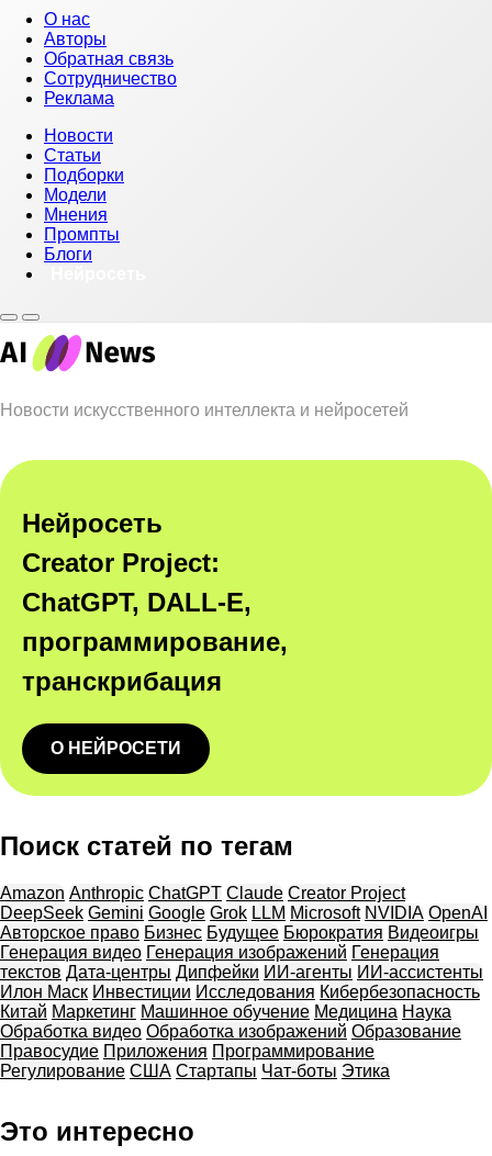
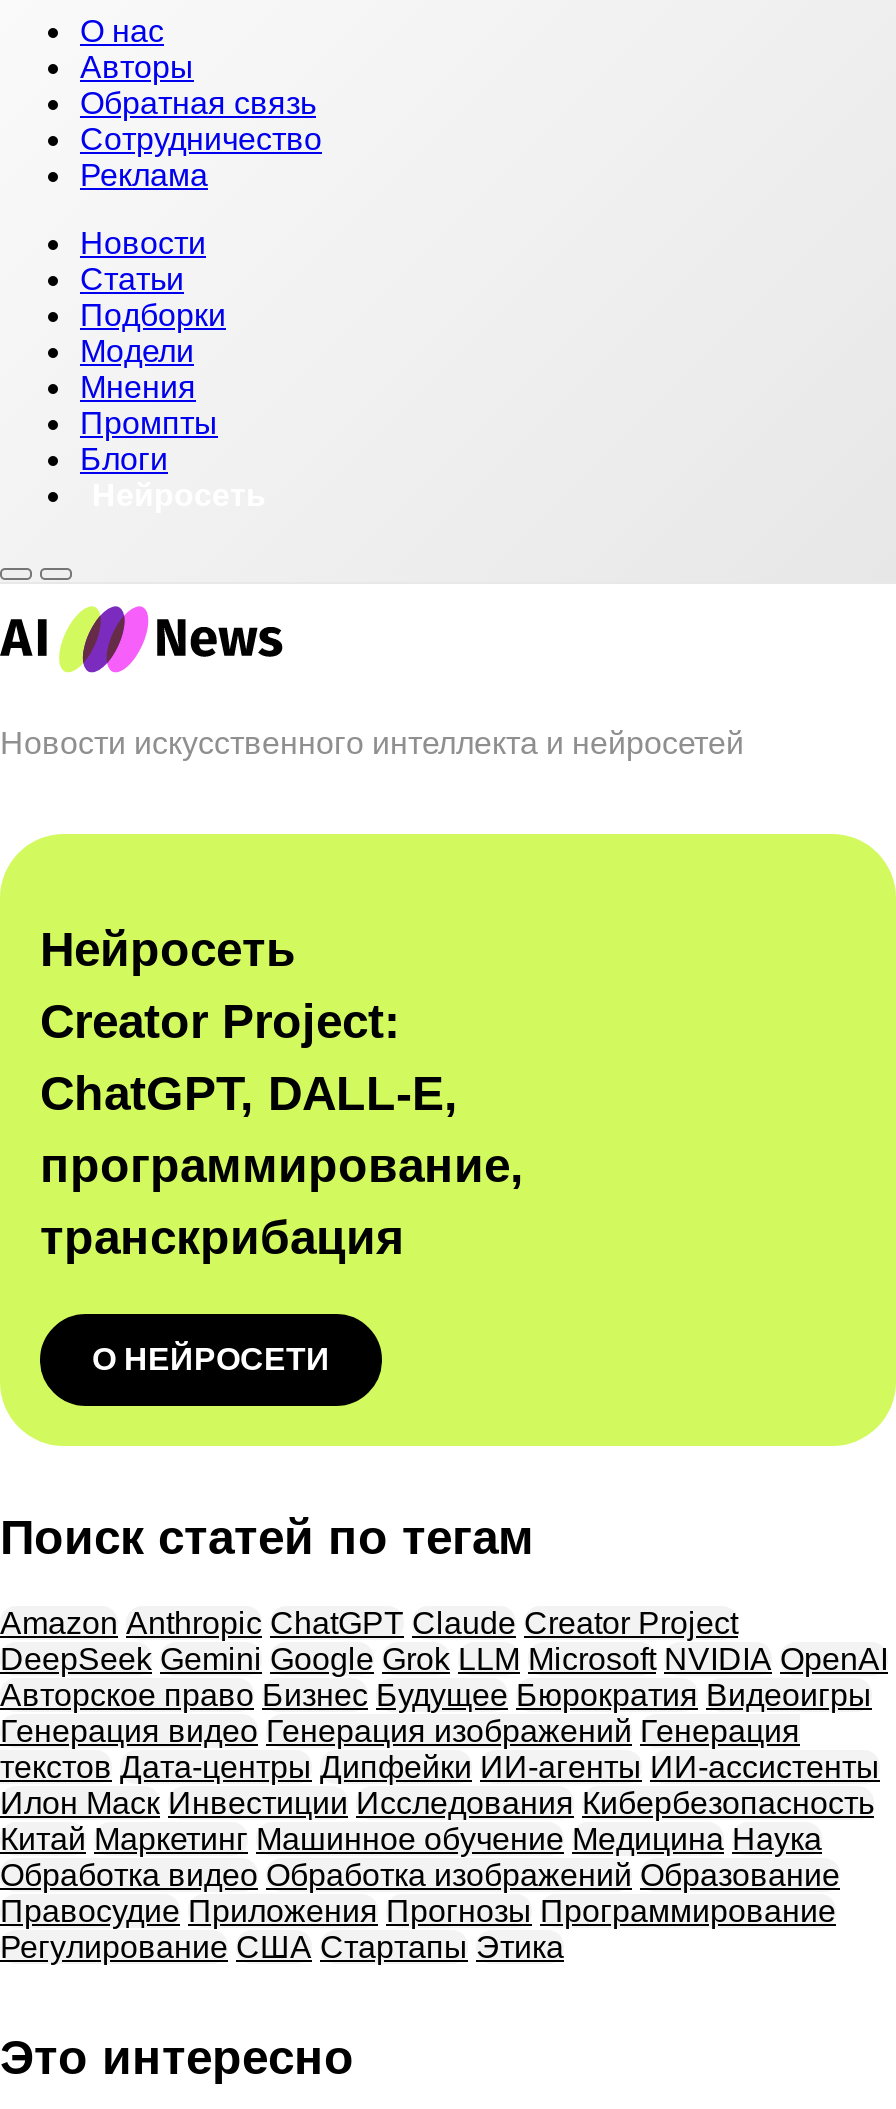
- Правосудие Приложения Программирование
- Регулирование США Стартапы Чат-боты Этика
+ Правосудие Приложения Прогнозы Программирование
+ Регулирование США Стартапы Этика
